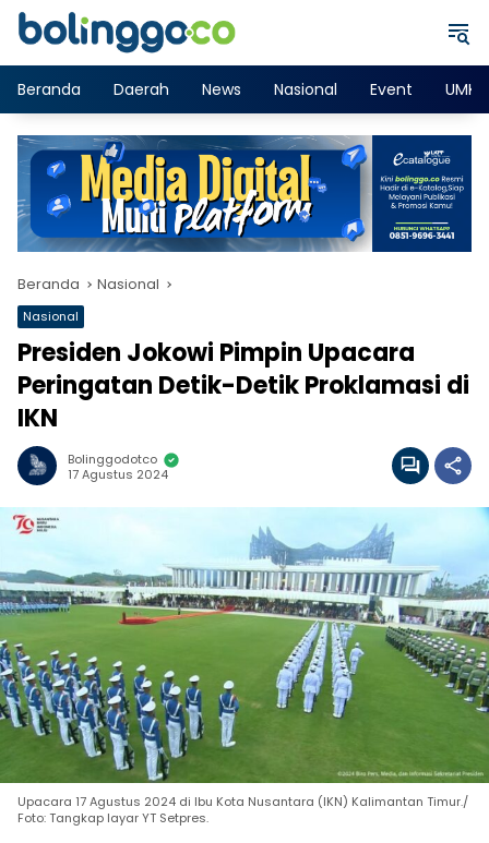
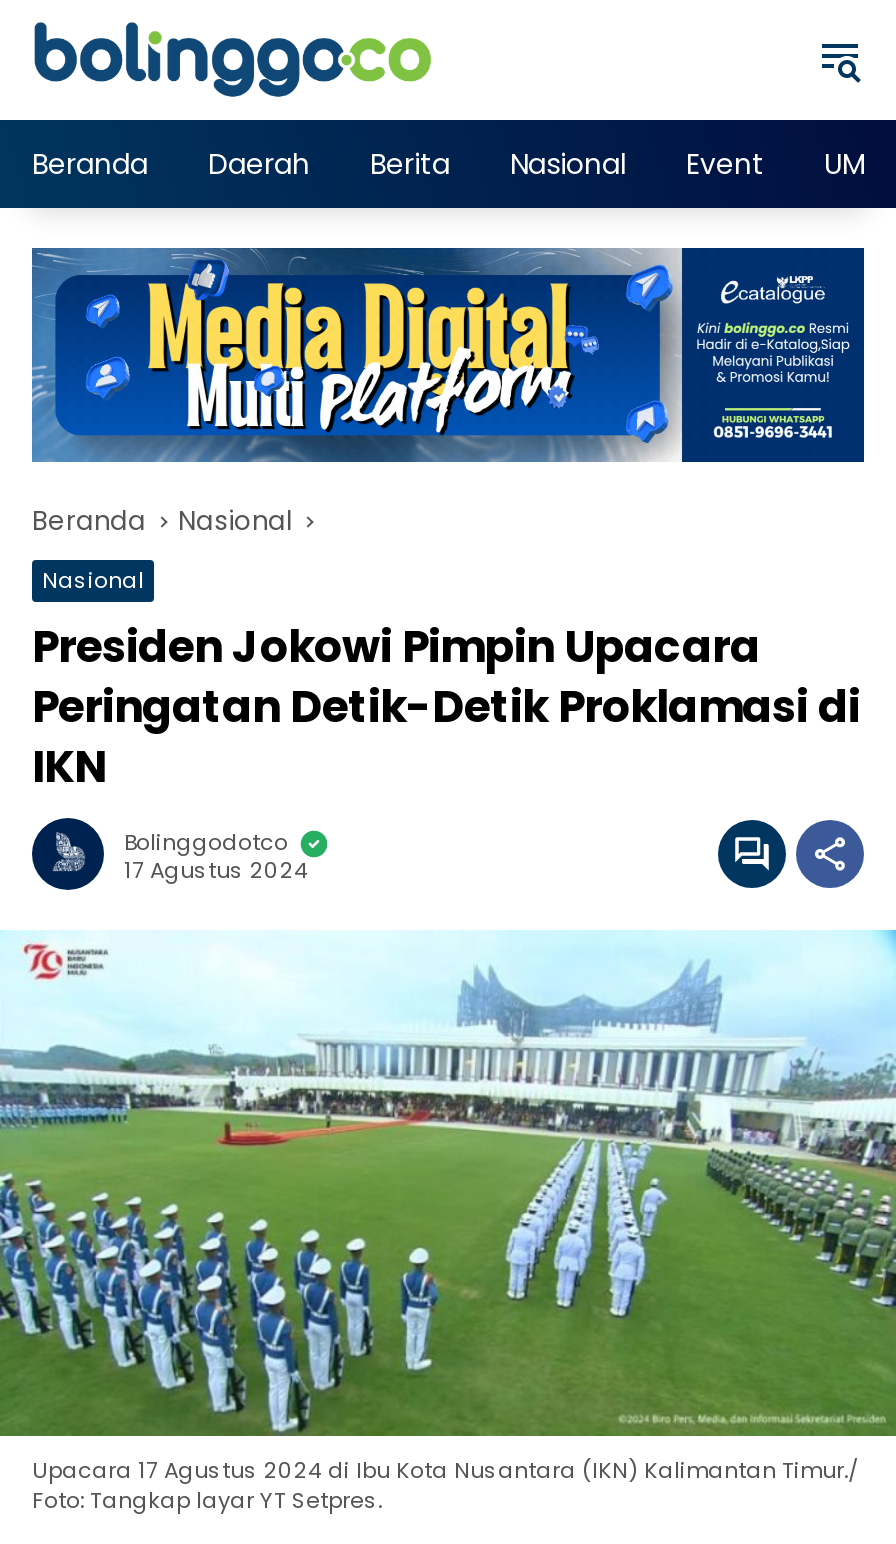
- News
+ Berita
